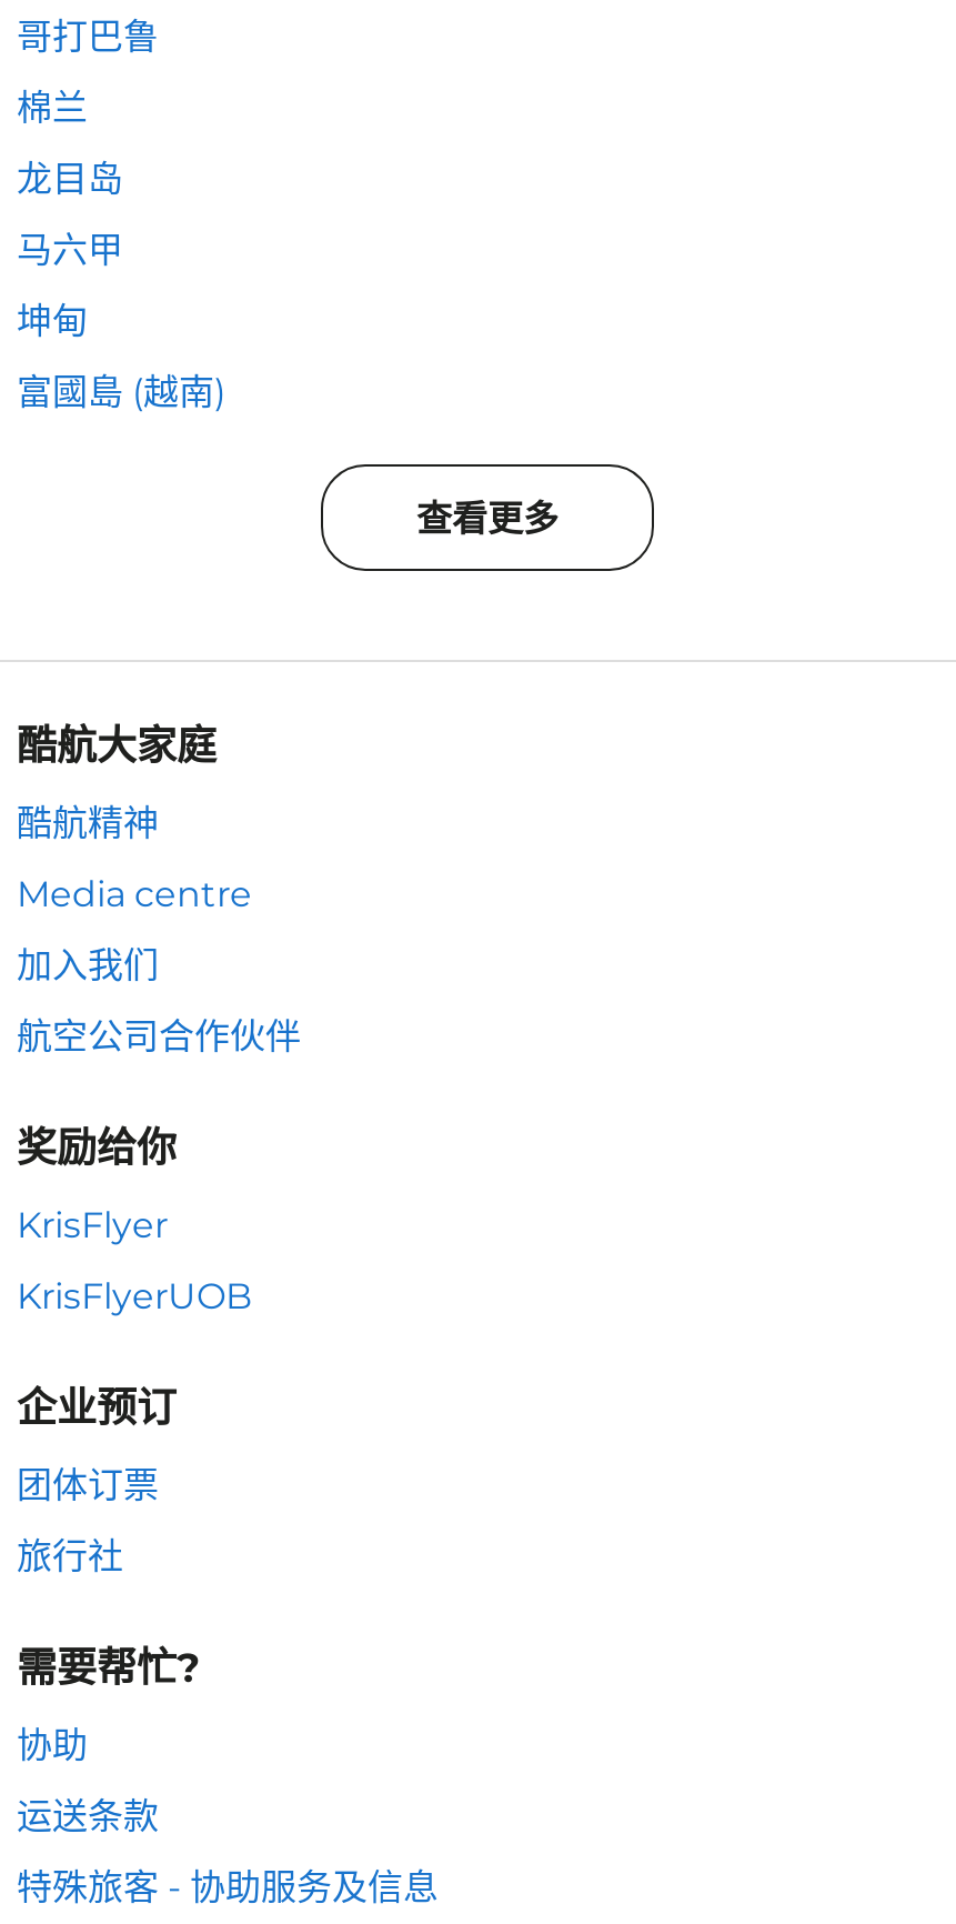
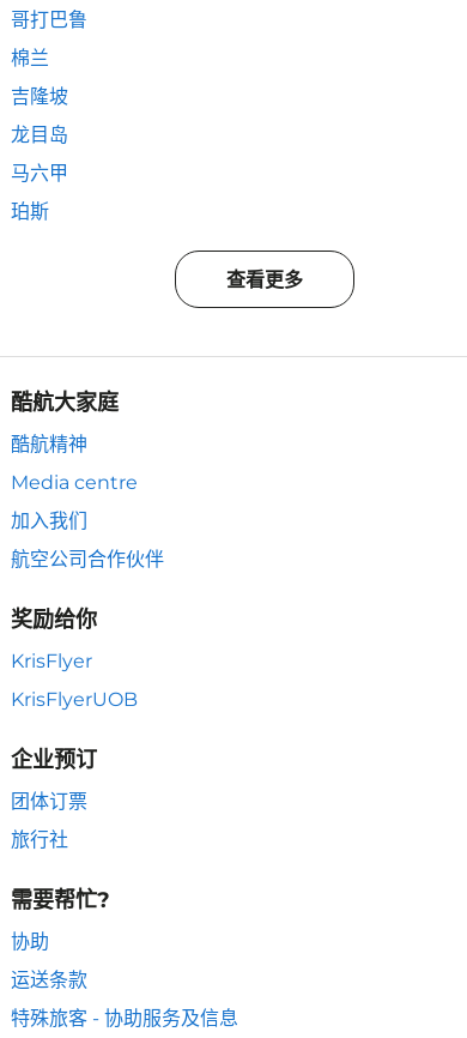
+ 吉隆坡

moved down: 龙目岛 | 马六甲

- 坤甸
- 富國島 (越南)
+ 珀斯
